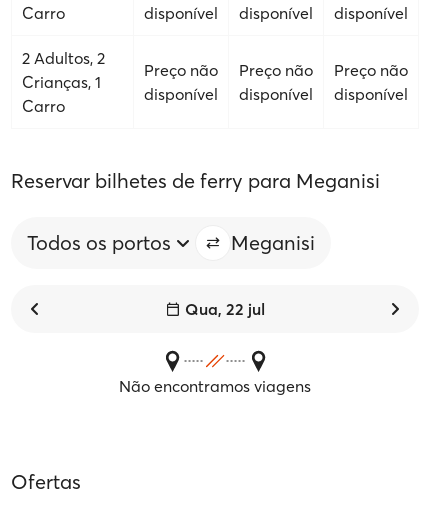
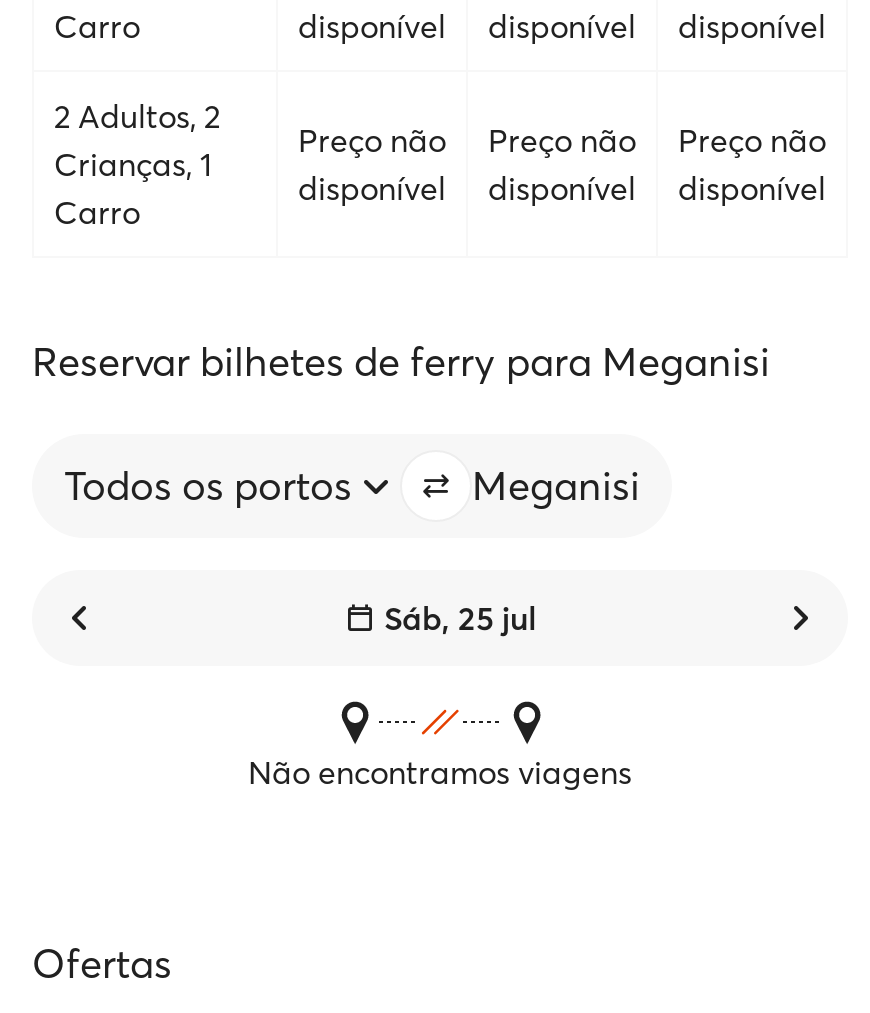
- Qua, 22 jul
+ Sáb, 25 jul
